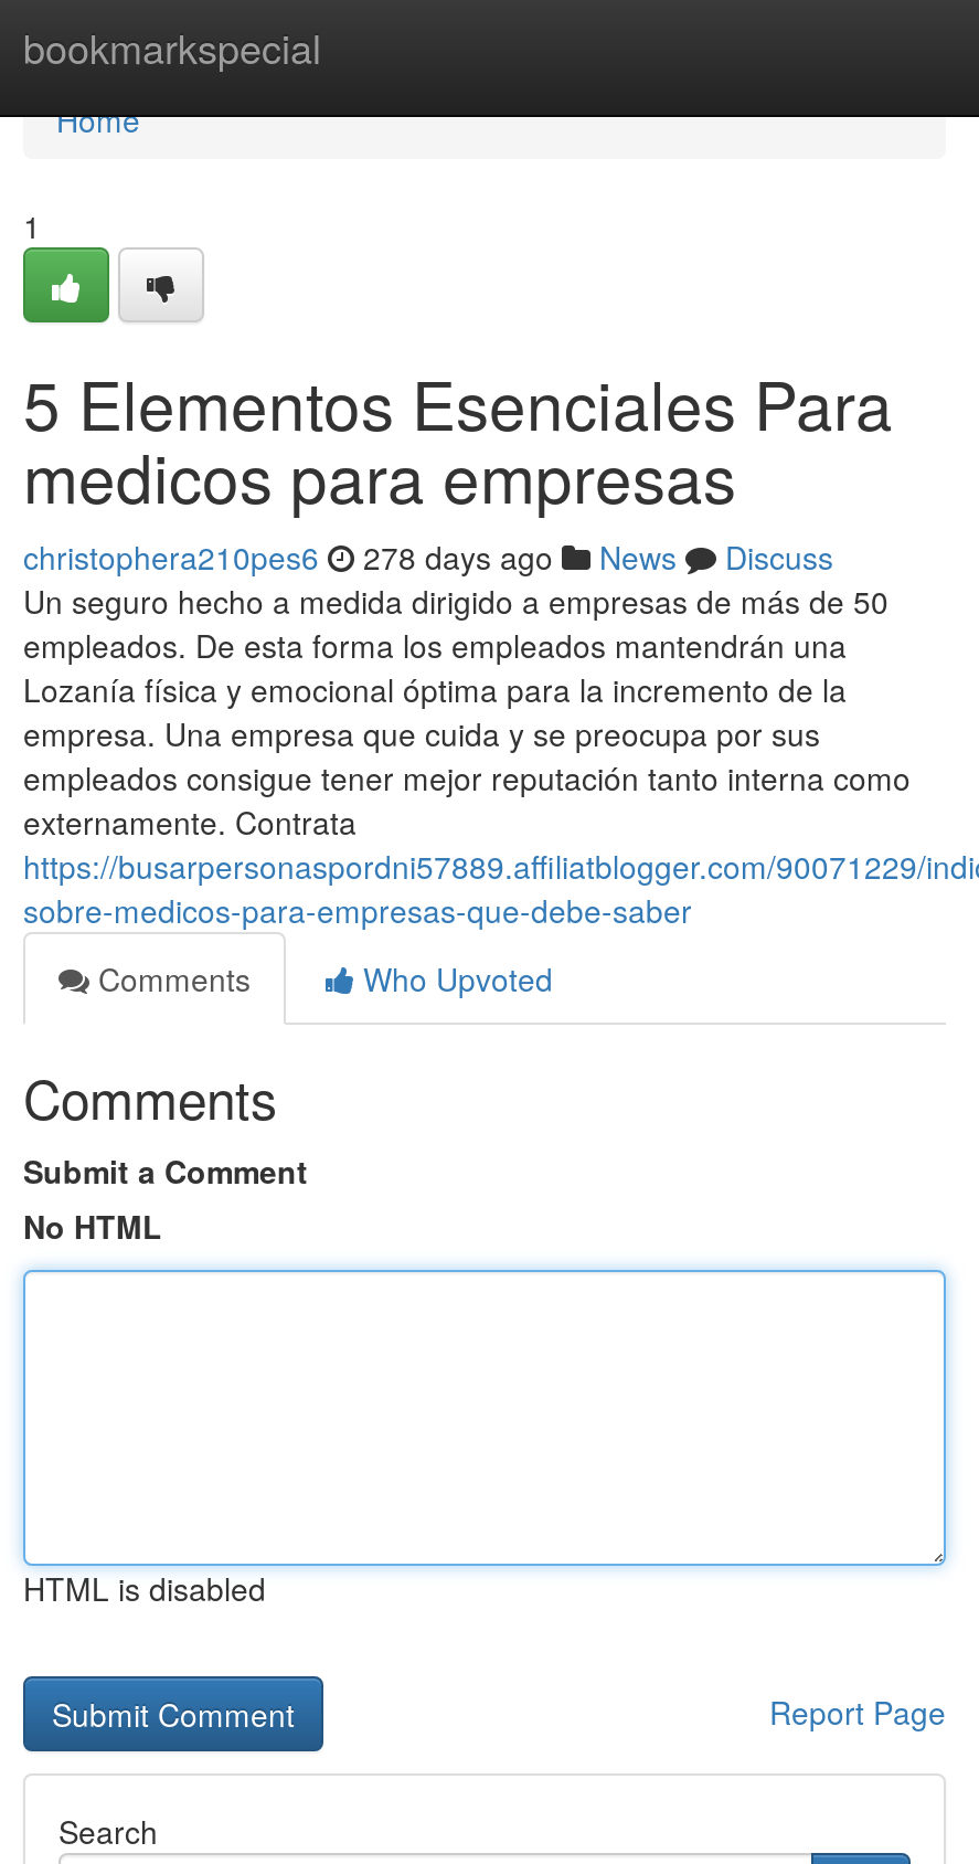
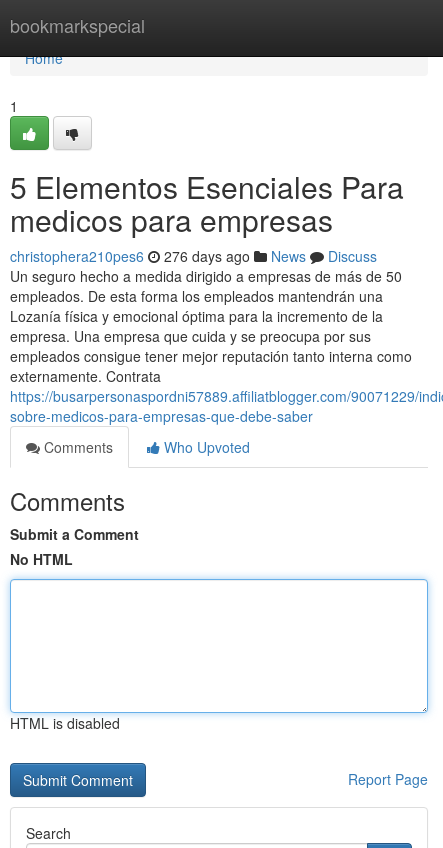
- christophera210pes6 278 days ago News Discuss
+ christophera210pes6 276 days ago News Discuss
